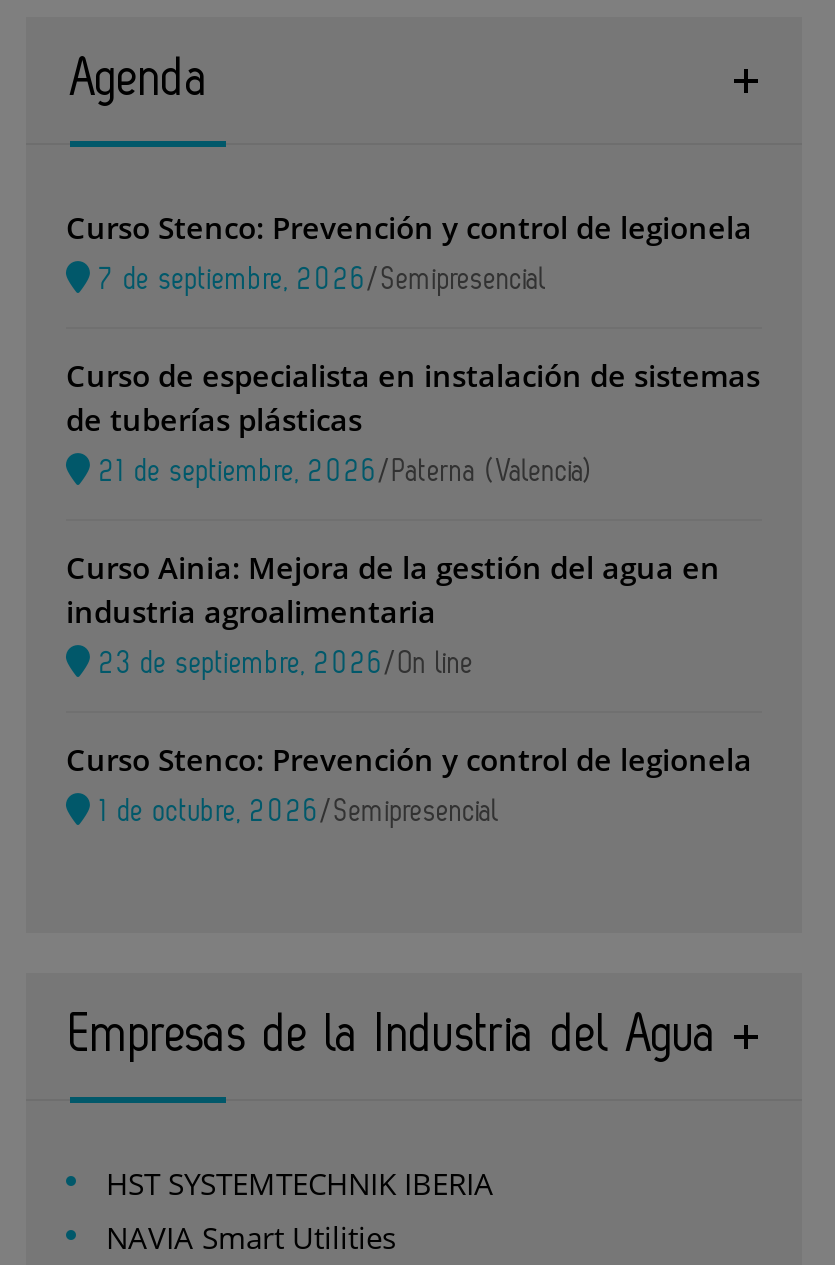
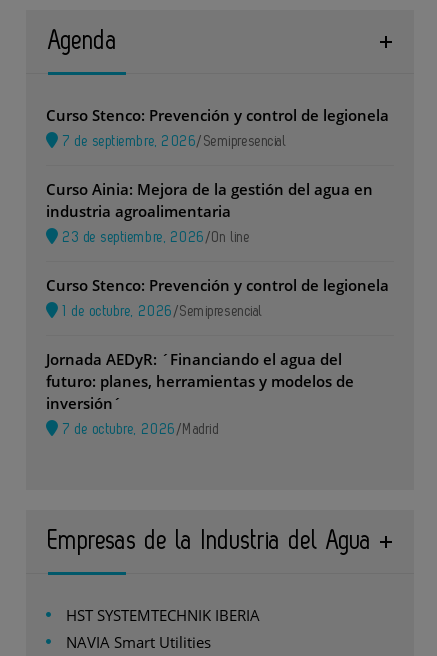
- Curso de especialista en instalación de sistemas
- de tuberías plásticas
- 21 de septiembre, 2026/Paterna (Valencia)

moved up: Curso Ainia: Mejora de la gestión del agua en | industria agroalimentaria | Curso Stenco: Prevención y control de legionela | 1 de octubre, 2026 /Semipresencial

+ Jornada AEDyR: ´Financiando el agua del
+ futuro: planes, herramientas y modelos de
+ inversión´
+ 7 de octubre, 2026 /Madrid
